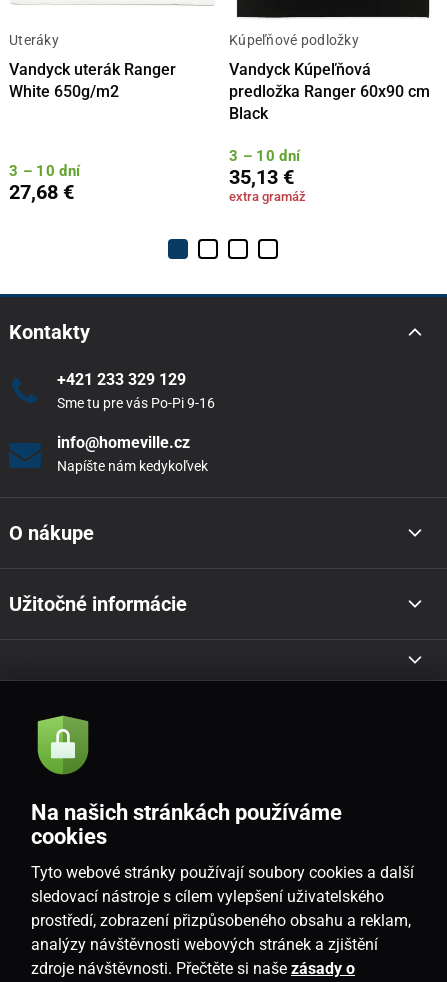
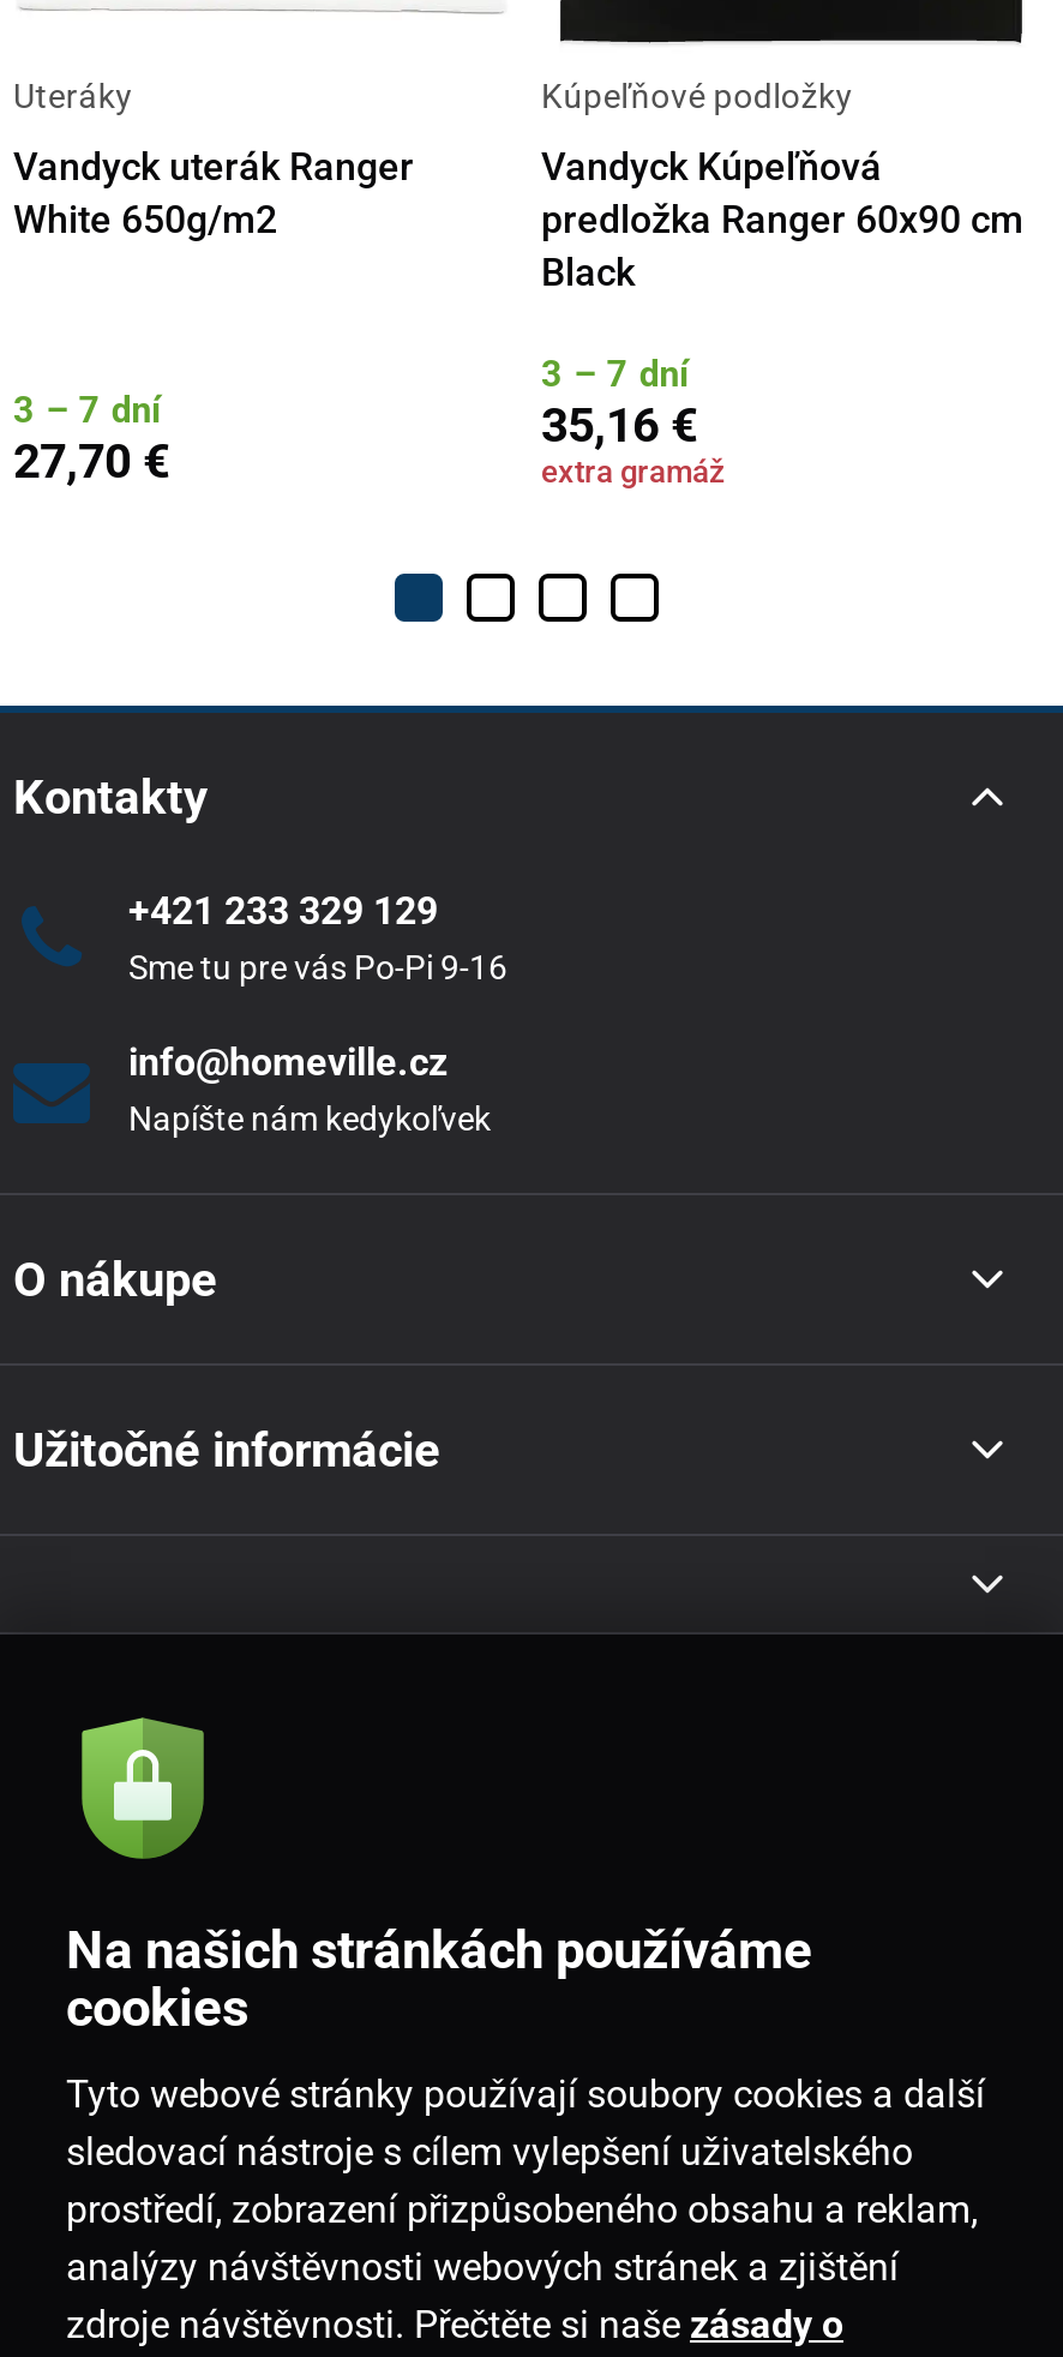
- 3 – 10 dní
+ 3 – 7 dní

- 3 – 10 dní
+ 3 – 7 dní

- 35,13 €
+ 35,16 €

- 27,68 €
+ 27,70 €
